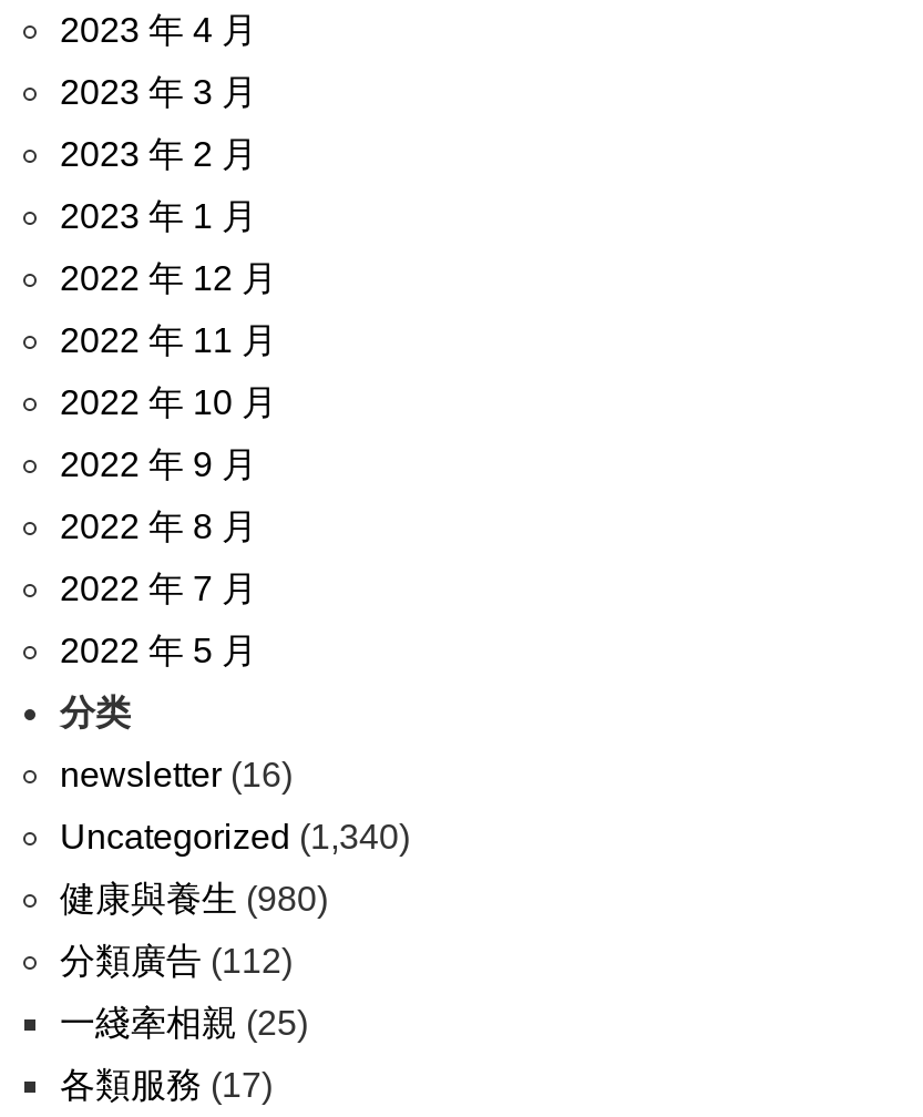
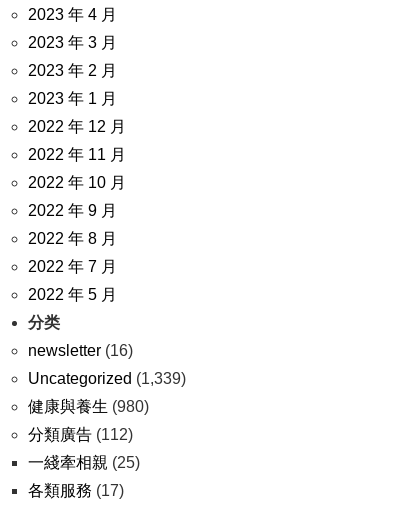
- Uncategorized (1,340)
+ Uncategorized (1,339)
